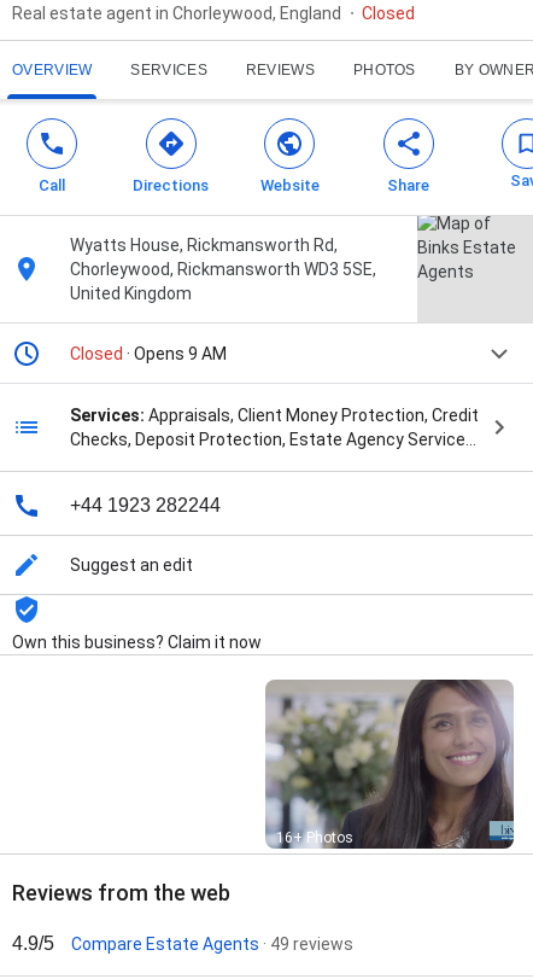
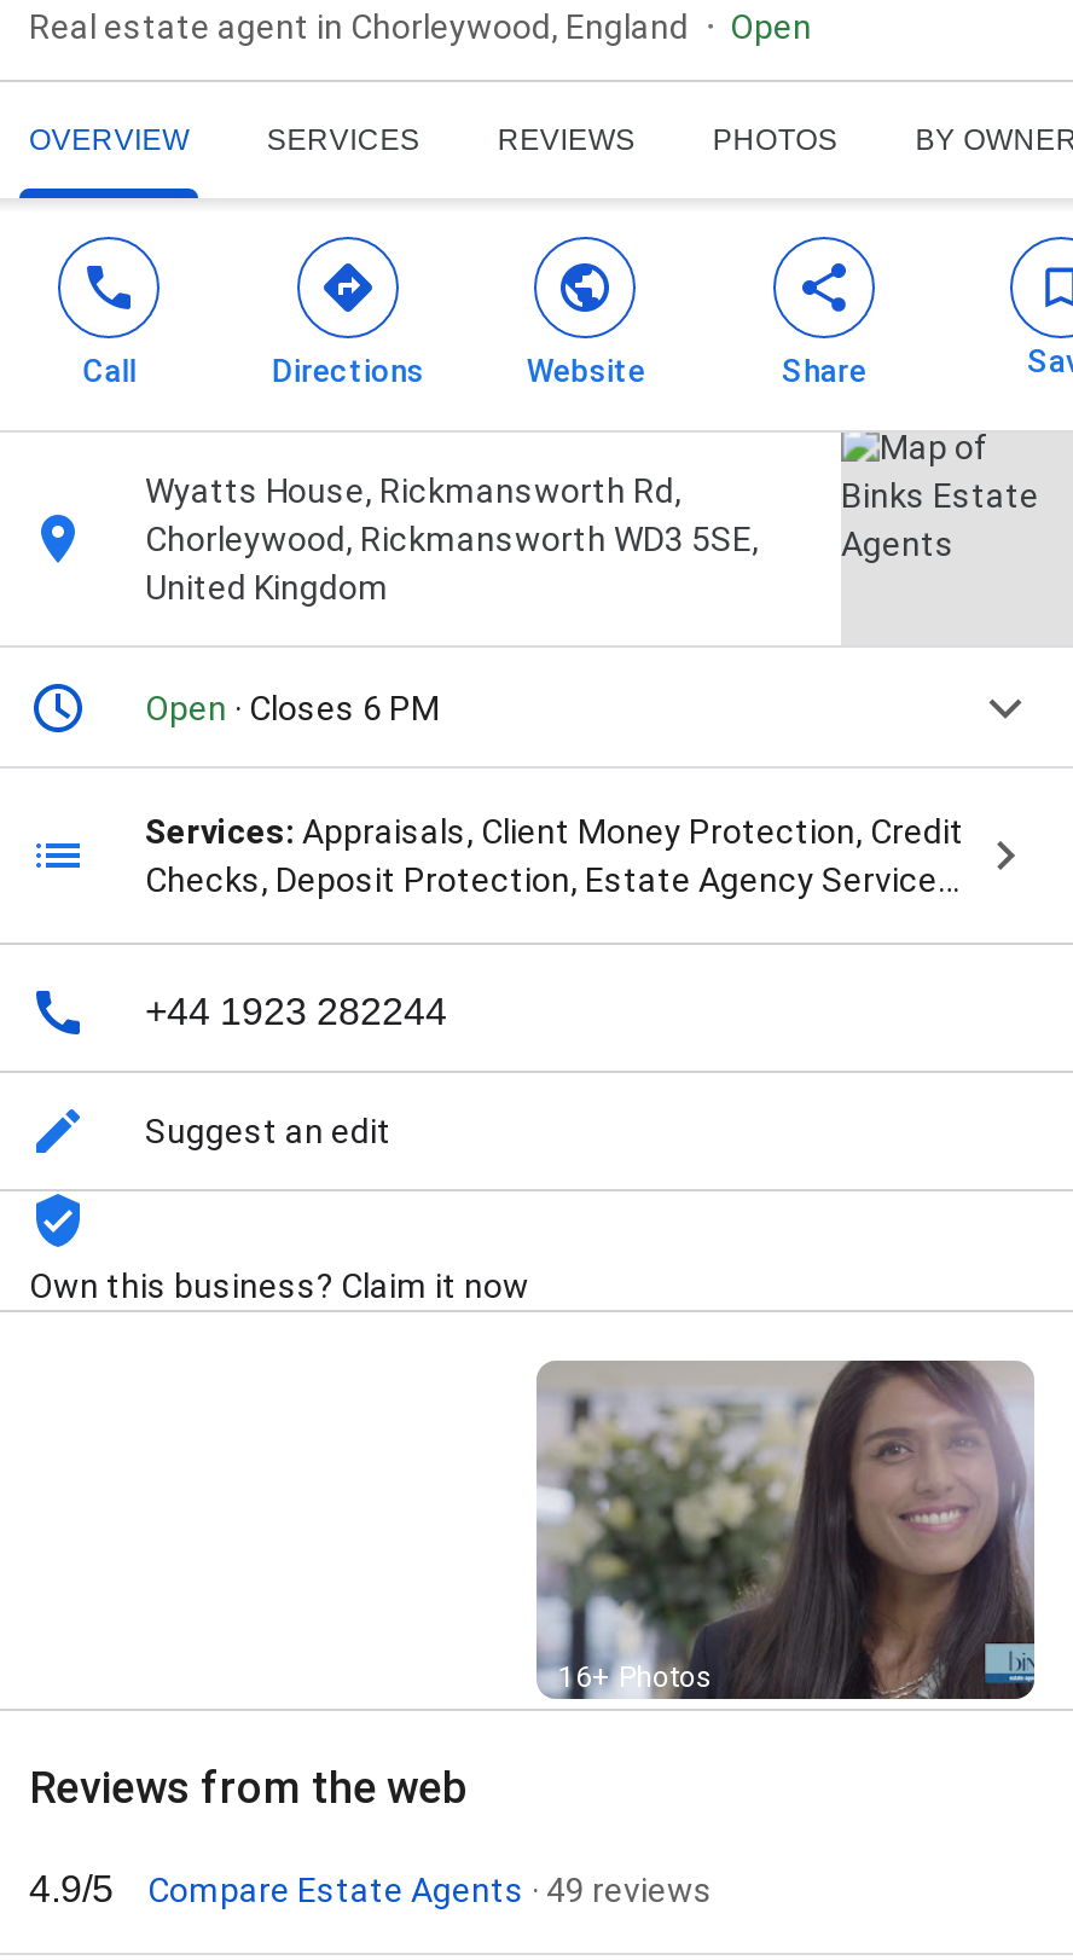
- Closed
+ Open

- Closed · Opens 9 AM
+ Open · Closes 6 PM
